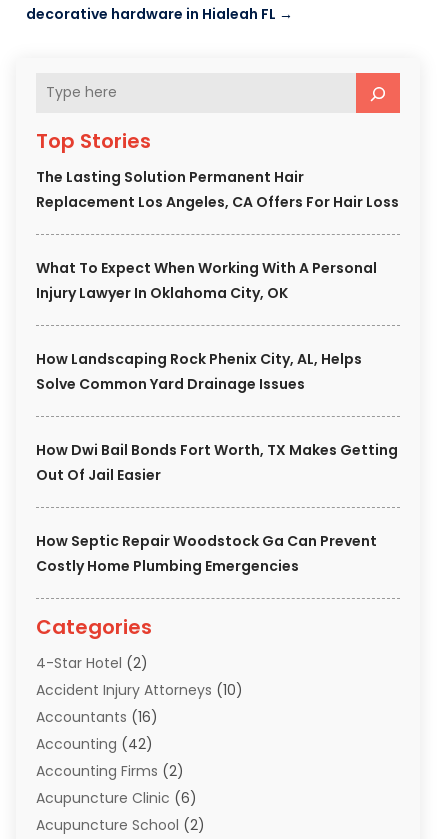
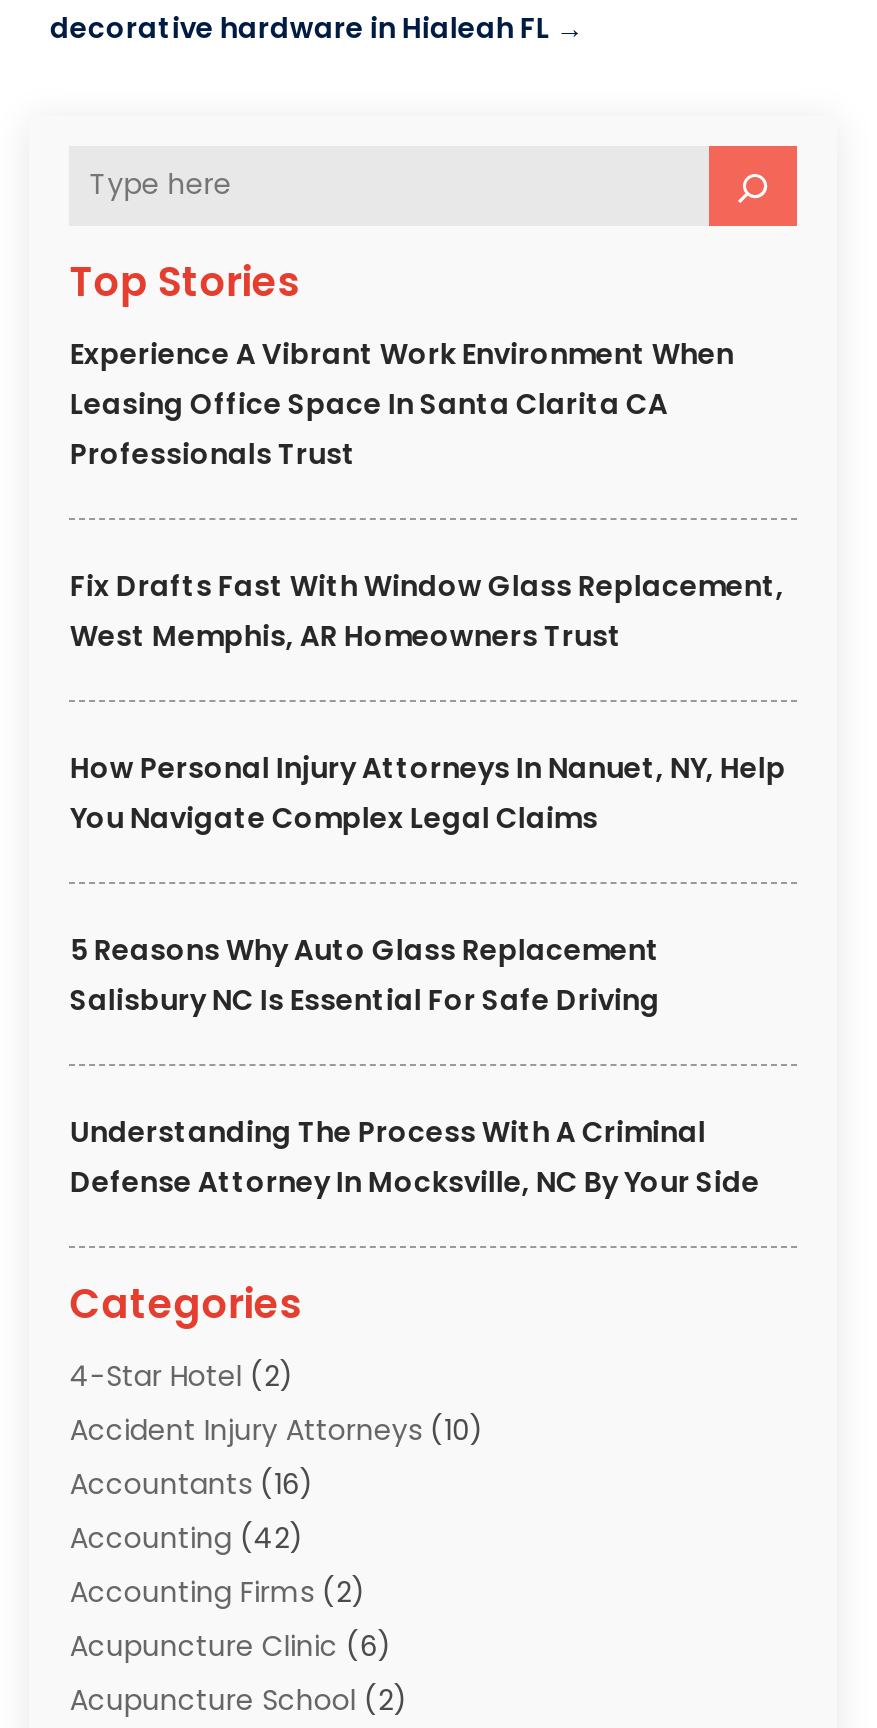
- The Lasting Solution Permanent Hair
- Replacement Los Angeles, CA Offers For Hair Loss
+ Experience A Vibrant Work Environment When
+ Leasing Office Space In Santa Clarita CA
+ Professionals Trust

- What To Expect When Working With A Personal
- Injury Lawyer In Oklahoma City, OK
+ Fix Drafts Fast With Window Glass Replacement,
+ West Memphis, AR Homeowners Trust

- How Landscaping Rock Phenix City, AL, Helps
- Solve Common Yard Drainage Issues
+ How Personal Injury Attorneys In Nanuet, NY, Help
+ You Navigate Complex Legal Claims

- How Dwi Bail Bonds Fort Worth, TX Makes Getting
- Out Of Jail Easier
+ 5 Reasons Why Auto Glass Replacement
+ Salisbury NC Is Essential For Safe Driving

- How Septic Repair Woodstock Ga Can Prevent
- Costly Home Plumbing Emergencies
+ Understanding The Process With A Criminal
+ Defense Attorney In Mocksville, NC By Your Side
